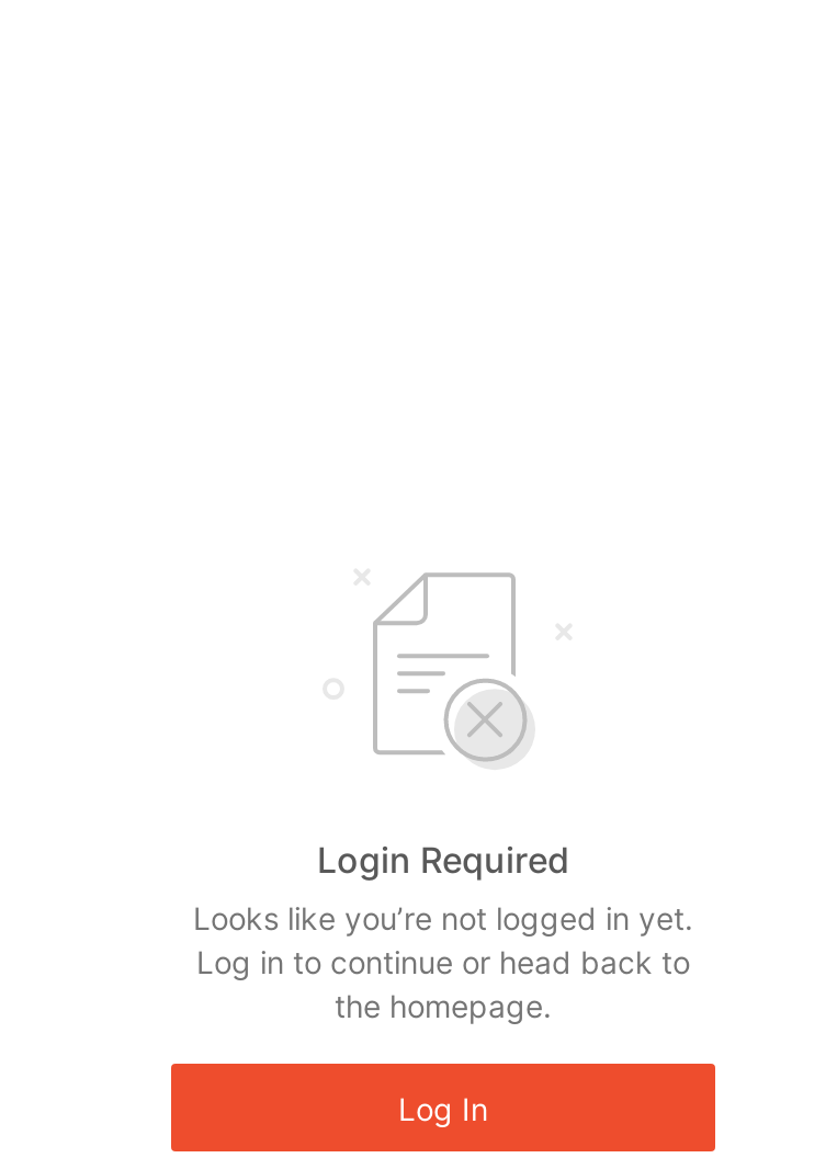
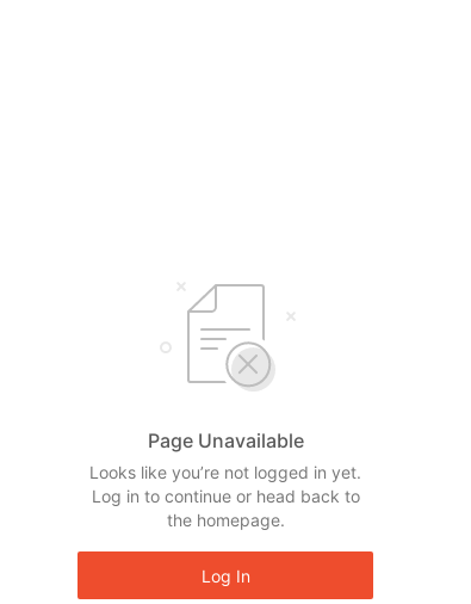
- Login Required
+ Page Unavailable
